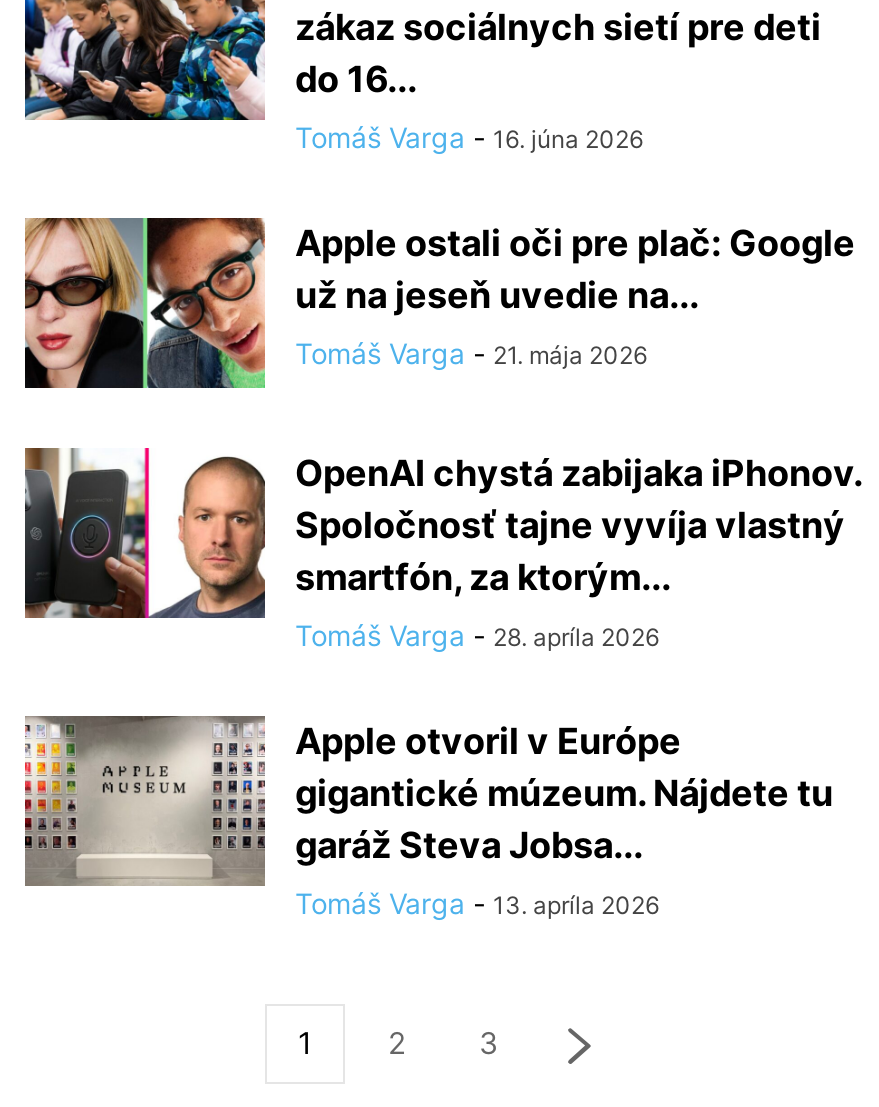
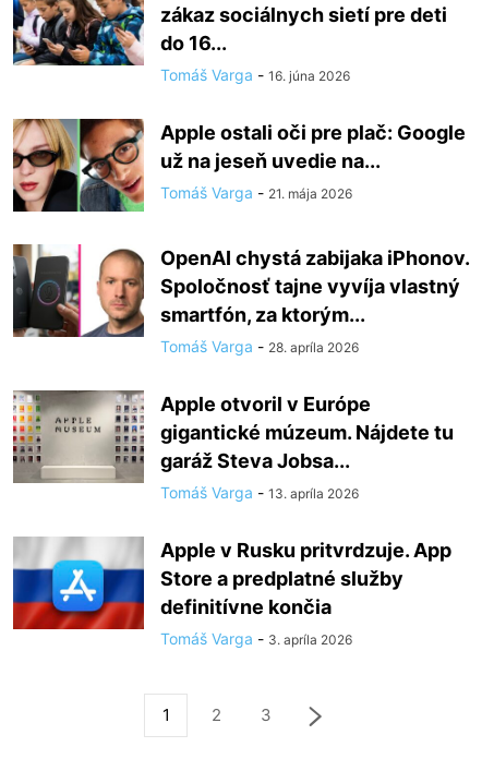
+ [image]
+ Apple v Rusku pritvrdzuje. App
+ Store a predplatné služby
+ definitívne končia
+ Tomáš Varga - 3. apríla 2026
